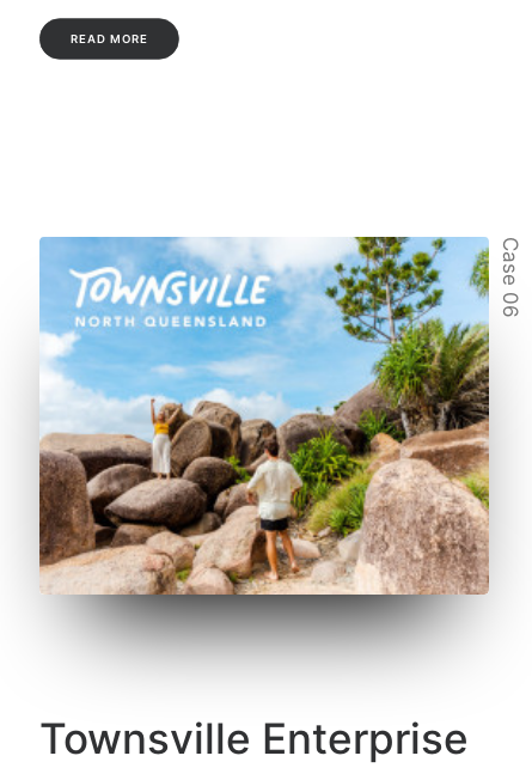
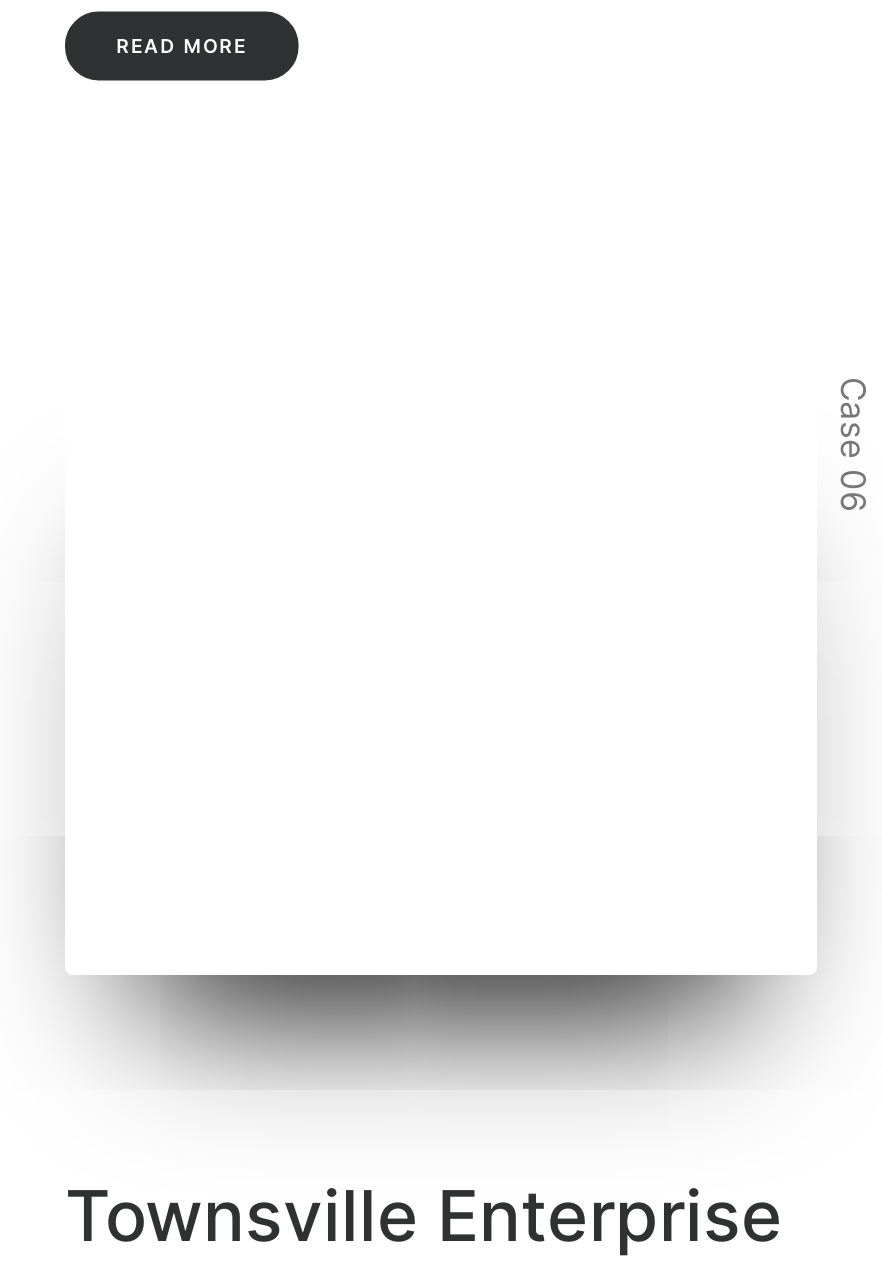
- [image]
